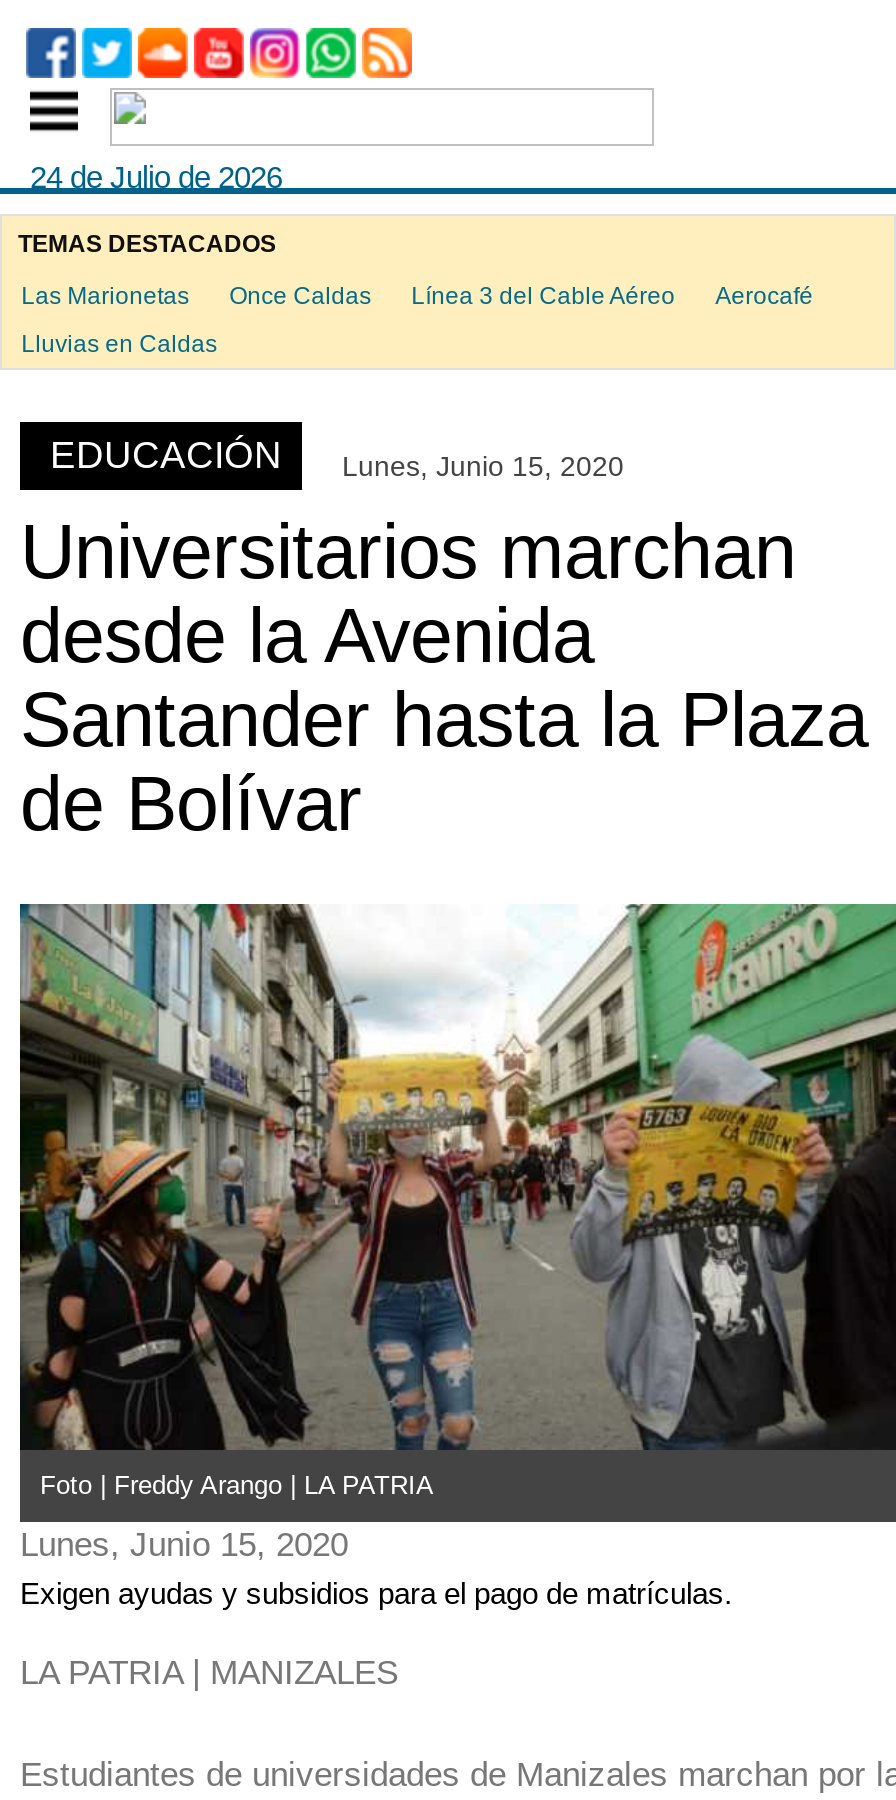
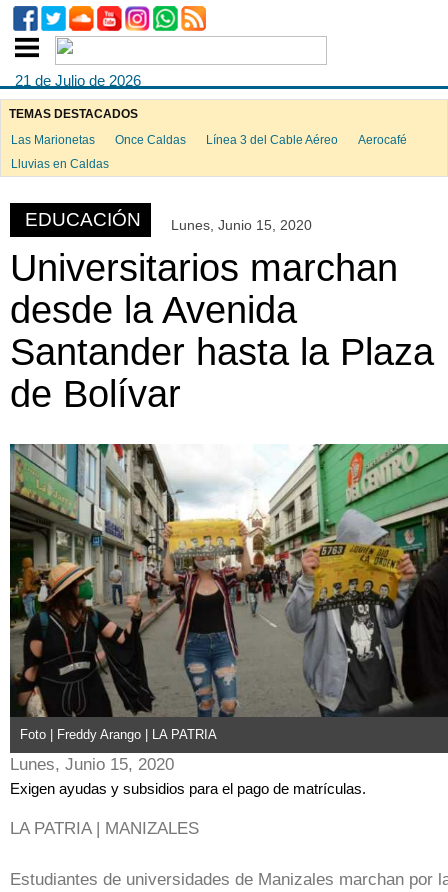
- 24 de Julio de 2026
+ 21 de Julio de 2026
